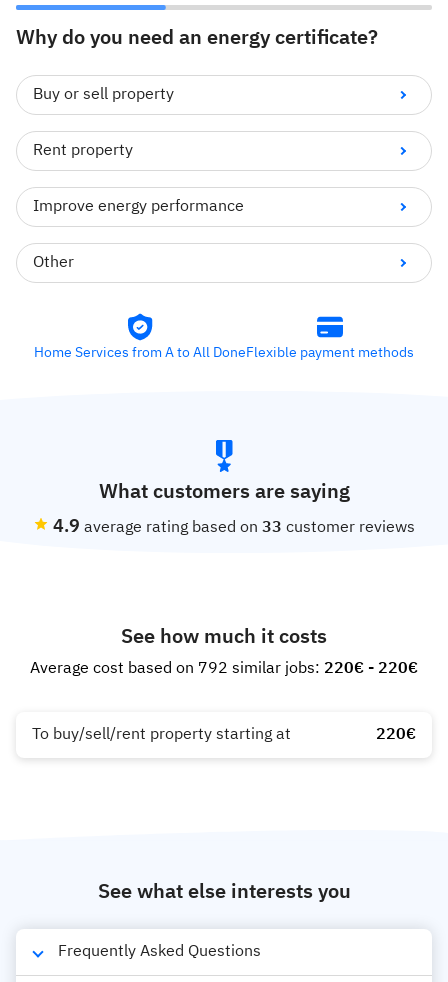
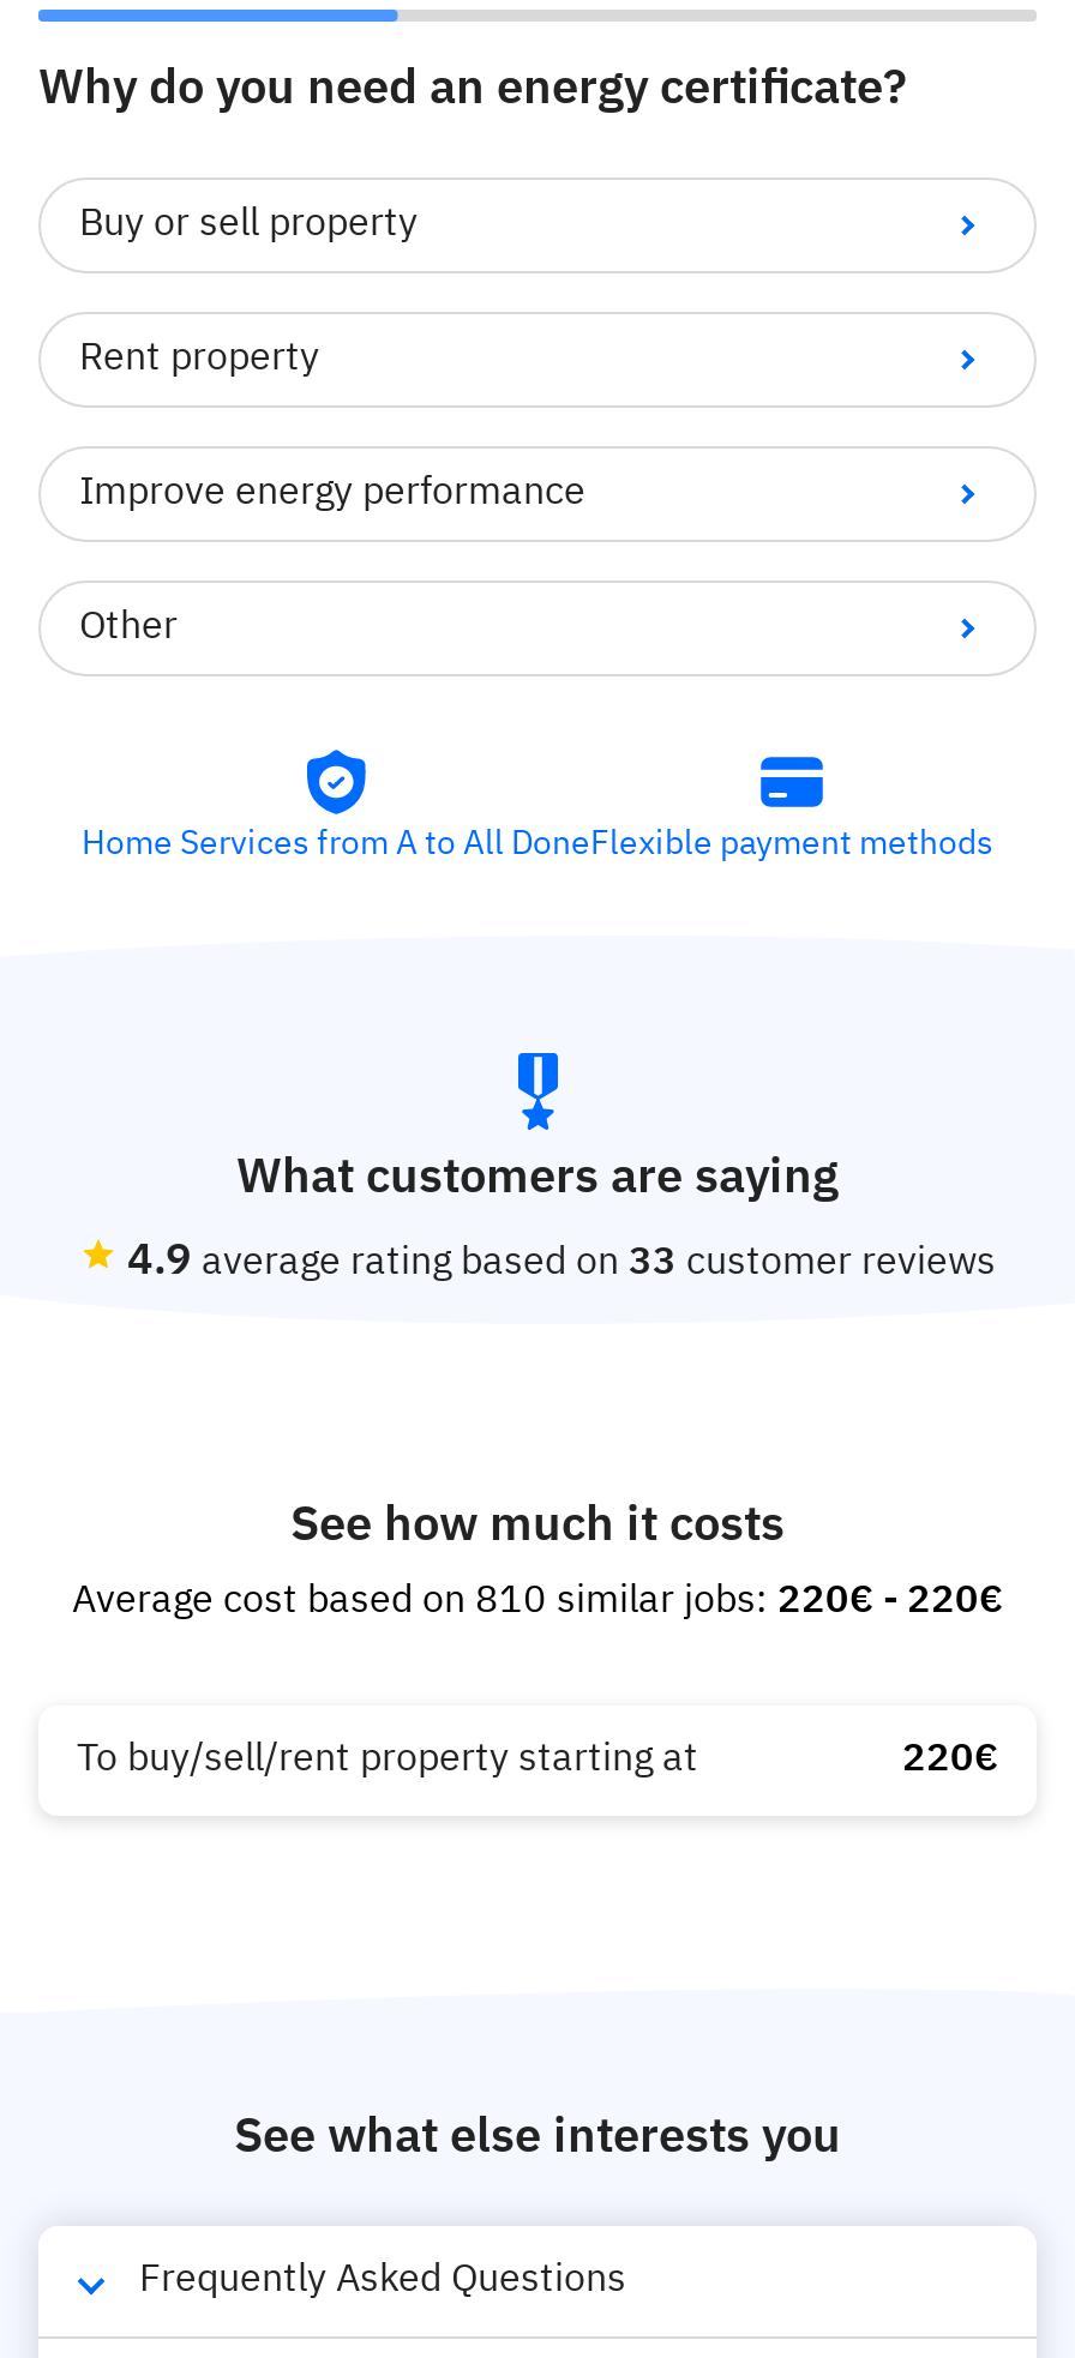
- Average cost based on 792 similar jobs: 220€ - 220€
+ Average cost based on 810 similar jobs: 220€ - 220€
